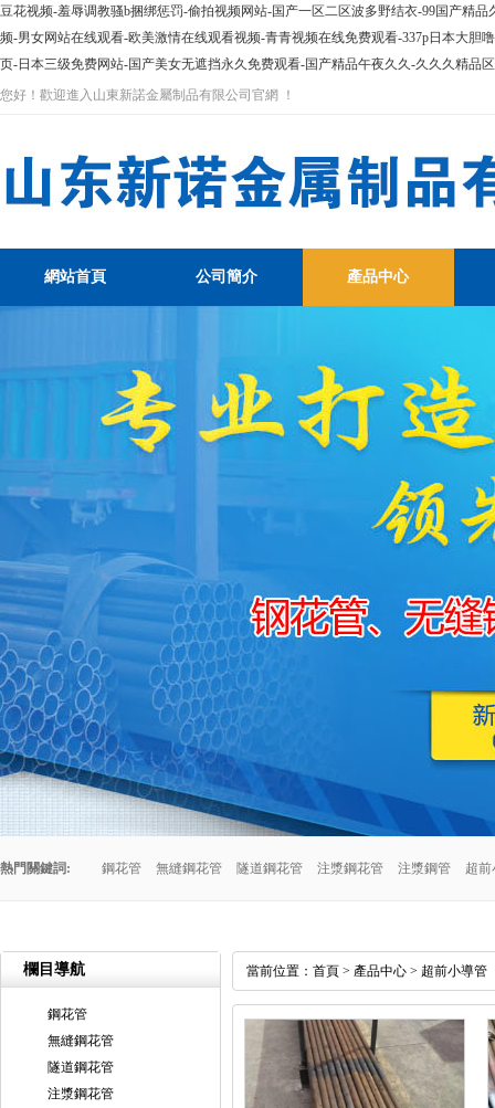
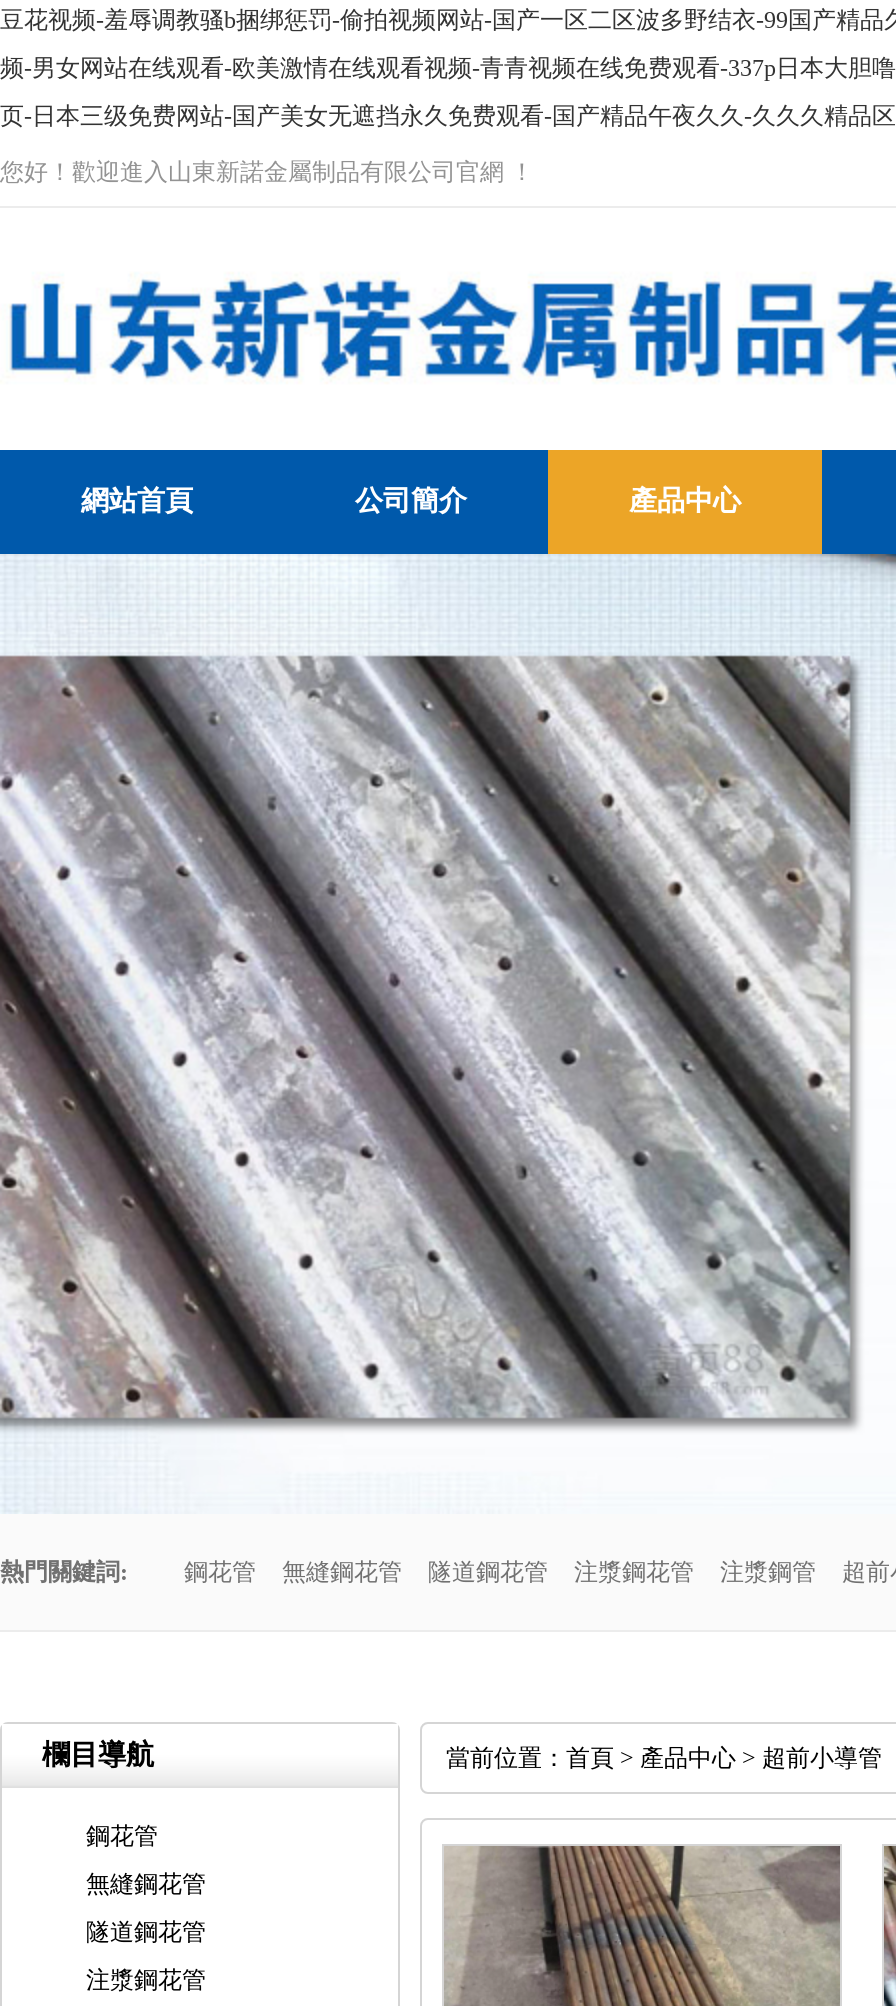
- [image]
+ [image]
